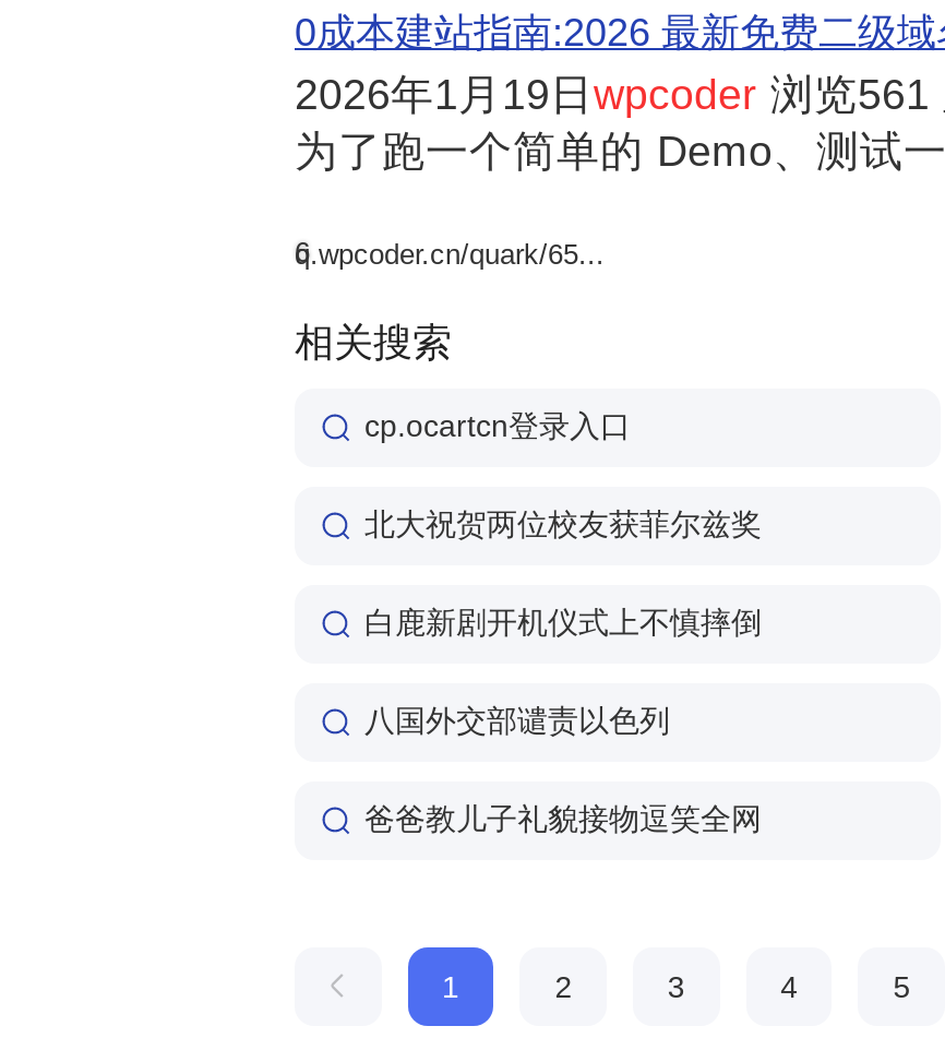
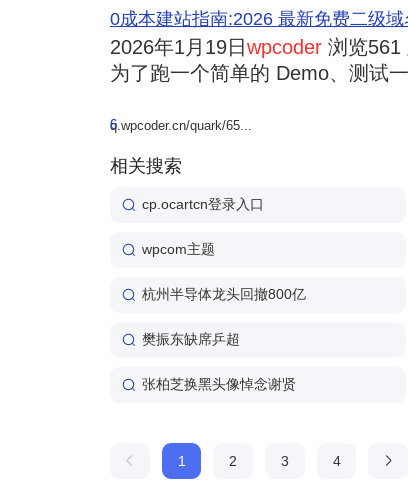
- 北大祝贺两位校友获菲尔兹奖
+ wpcom主题

- 白鹿新剧开机仪式上不慎摔倒
+ 杭州半导体龙头回撤800亿

- 八国外交部谴责以色列
+ 樊振东缺席乒超

- 爸爸教儿子礼貌接物逗笑全网
+ 张柏芝换黑头像悼念谢贤

- 5
